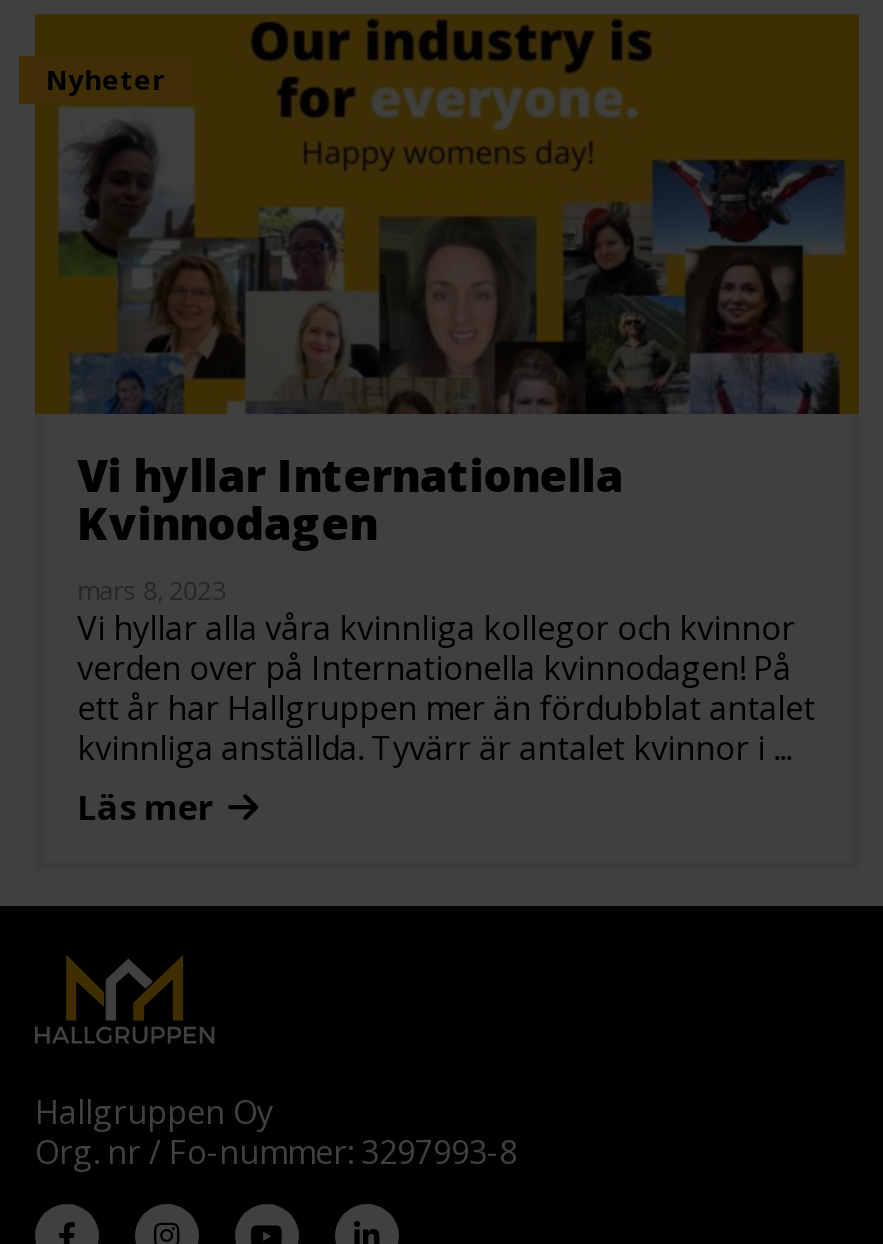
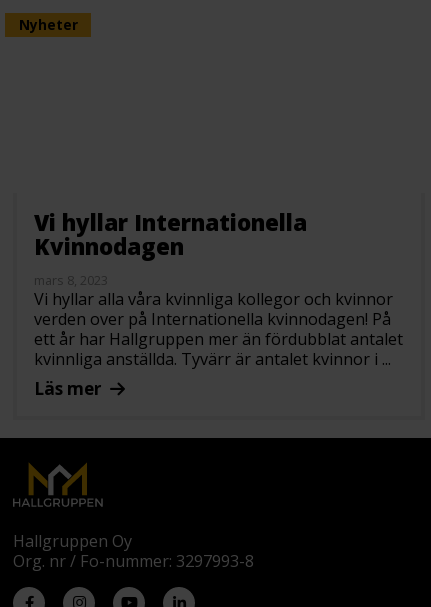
- [image]
